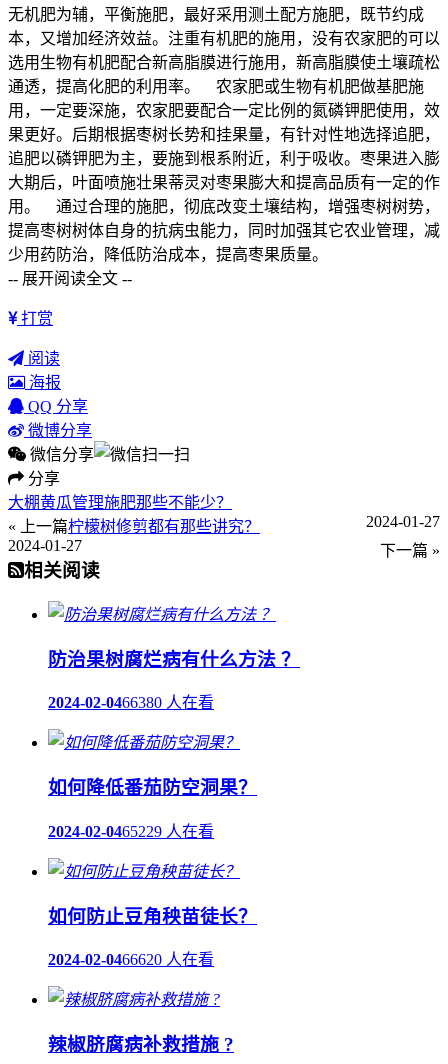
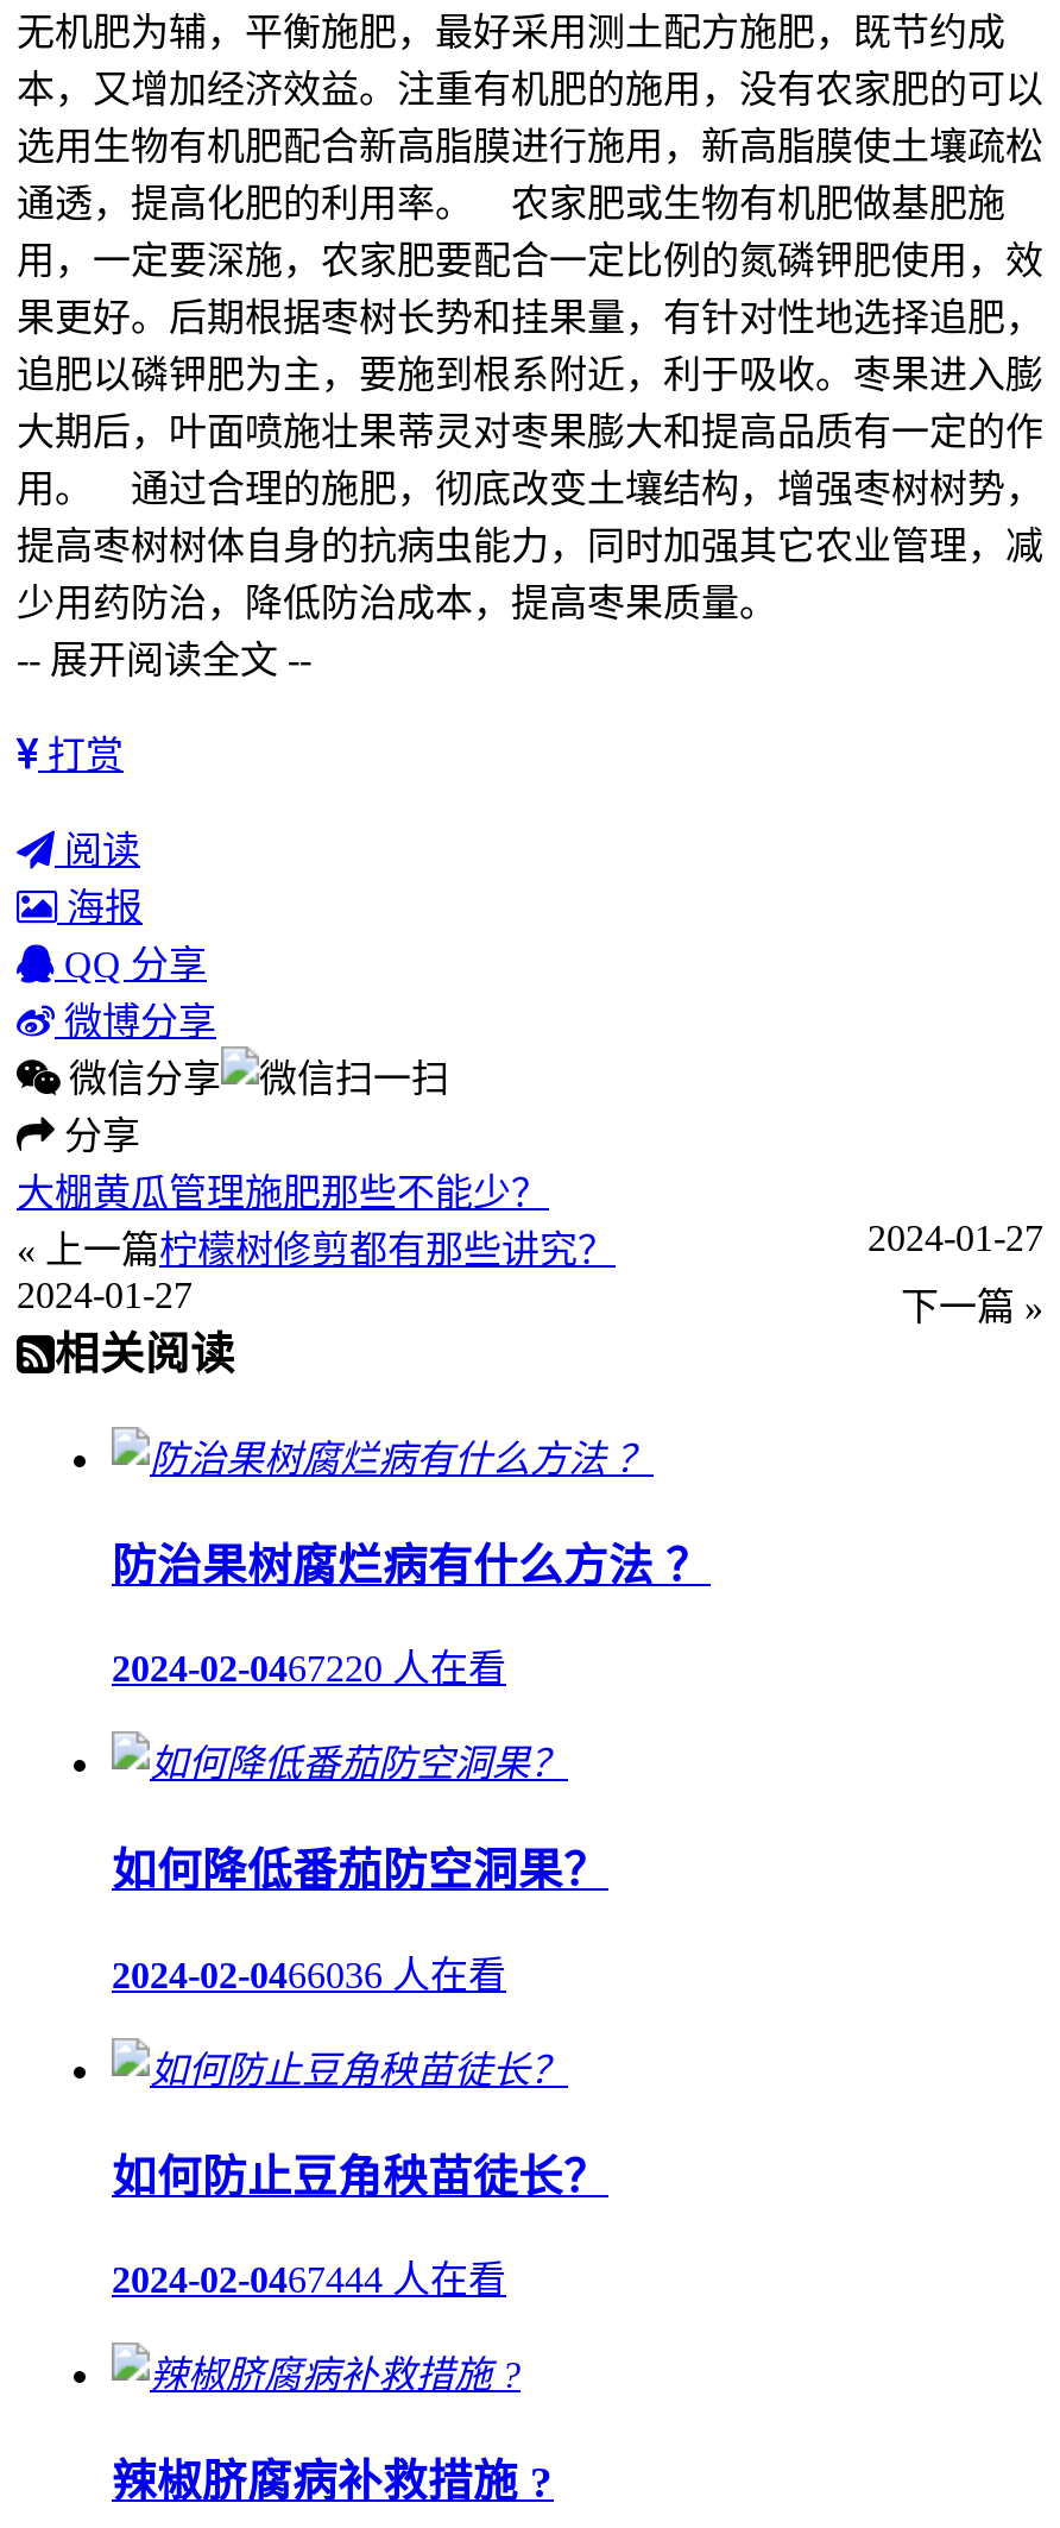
- 2024-02-0466380 人在看
+ 2024-02-0467220 人在看

- 2024-02-0465229 人在看
+ 2024-02-0466036 人在看

- 2024-02-0466620 人在看
+ 2024-02-0467444 人在看
